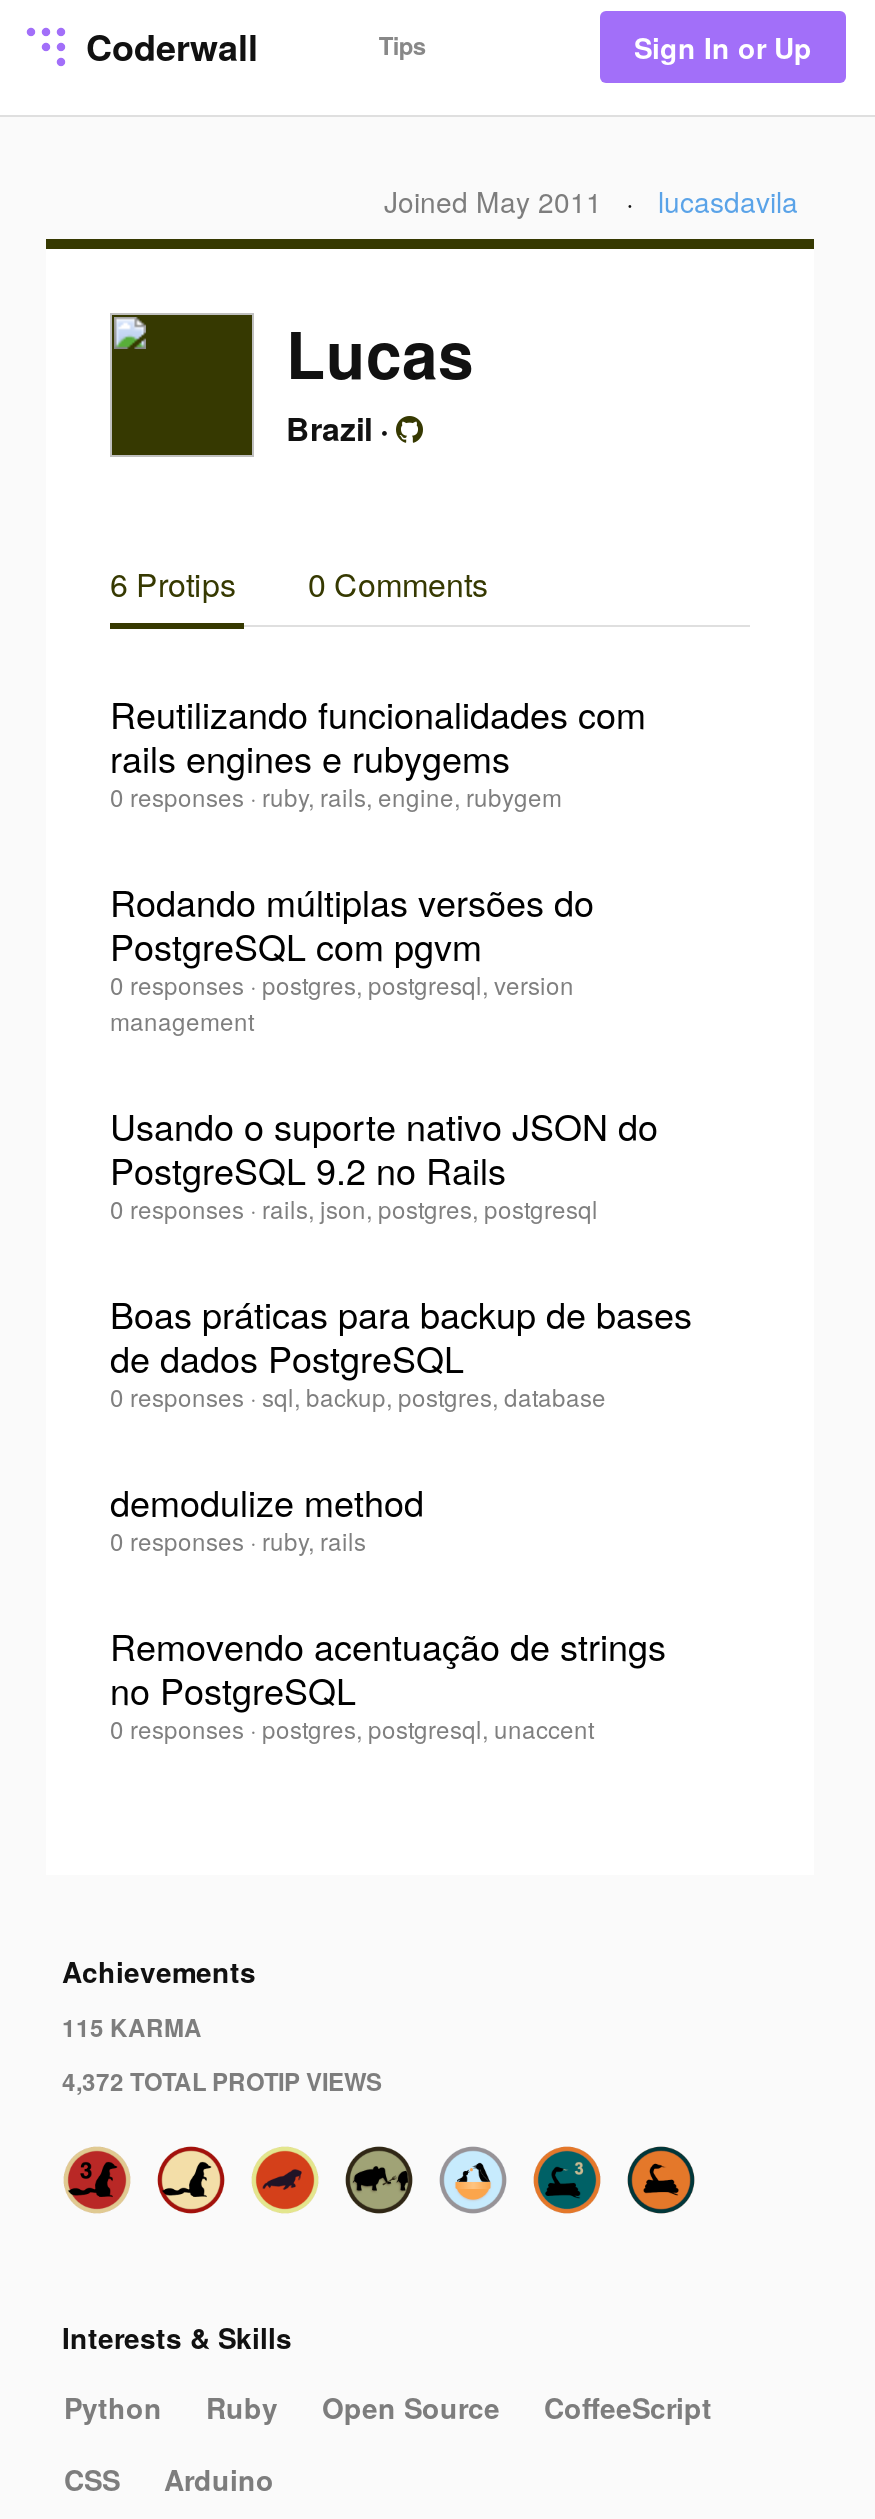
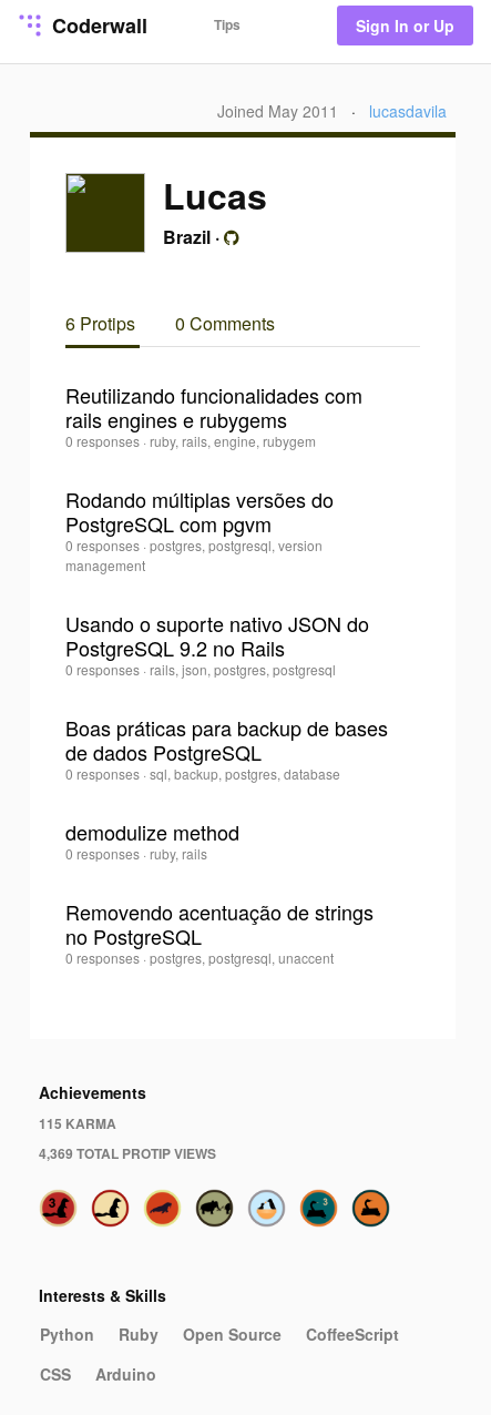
- 4,372 TOTAL PROTIP VIEWS
+ 4,369 TOTAL PROTIP VIEWS
